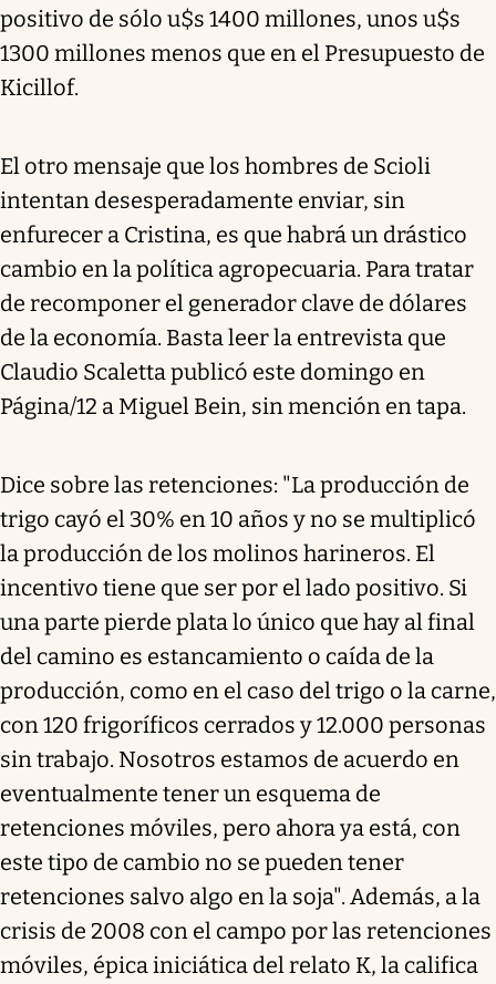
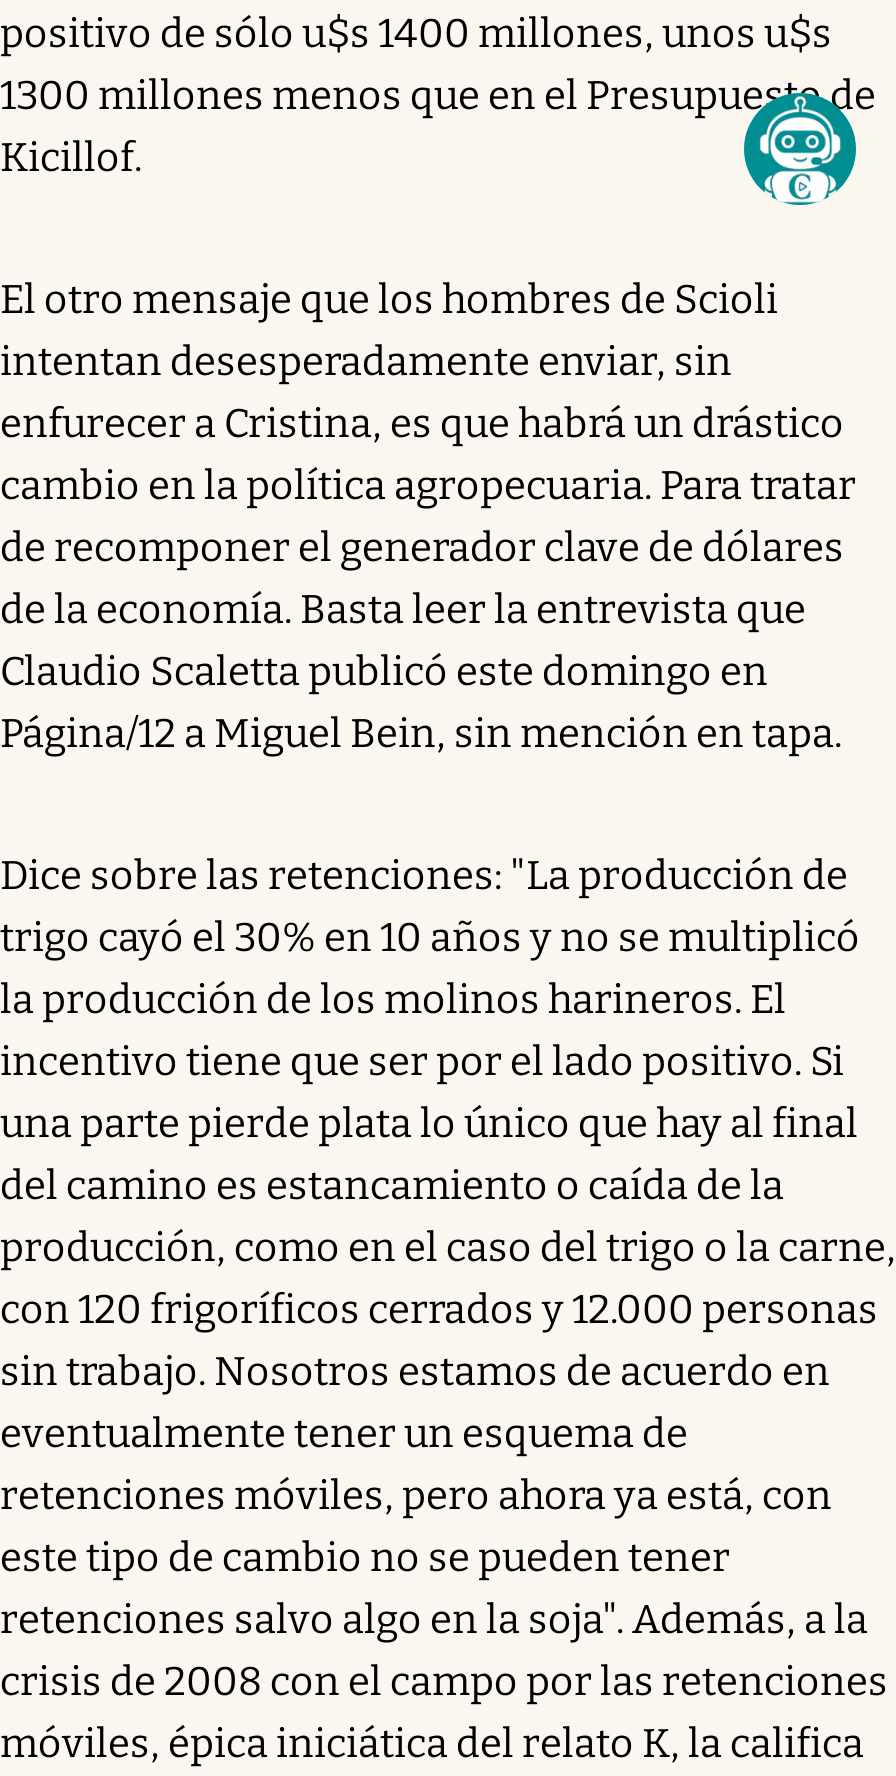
+ [image]
